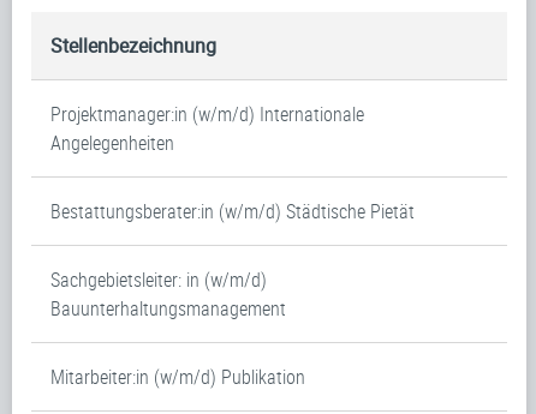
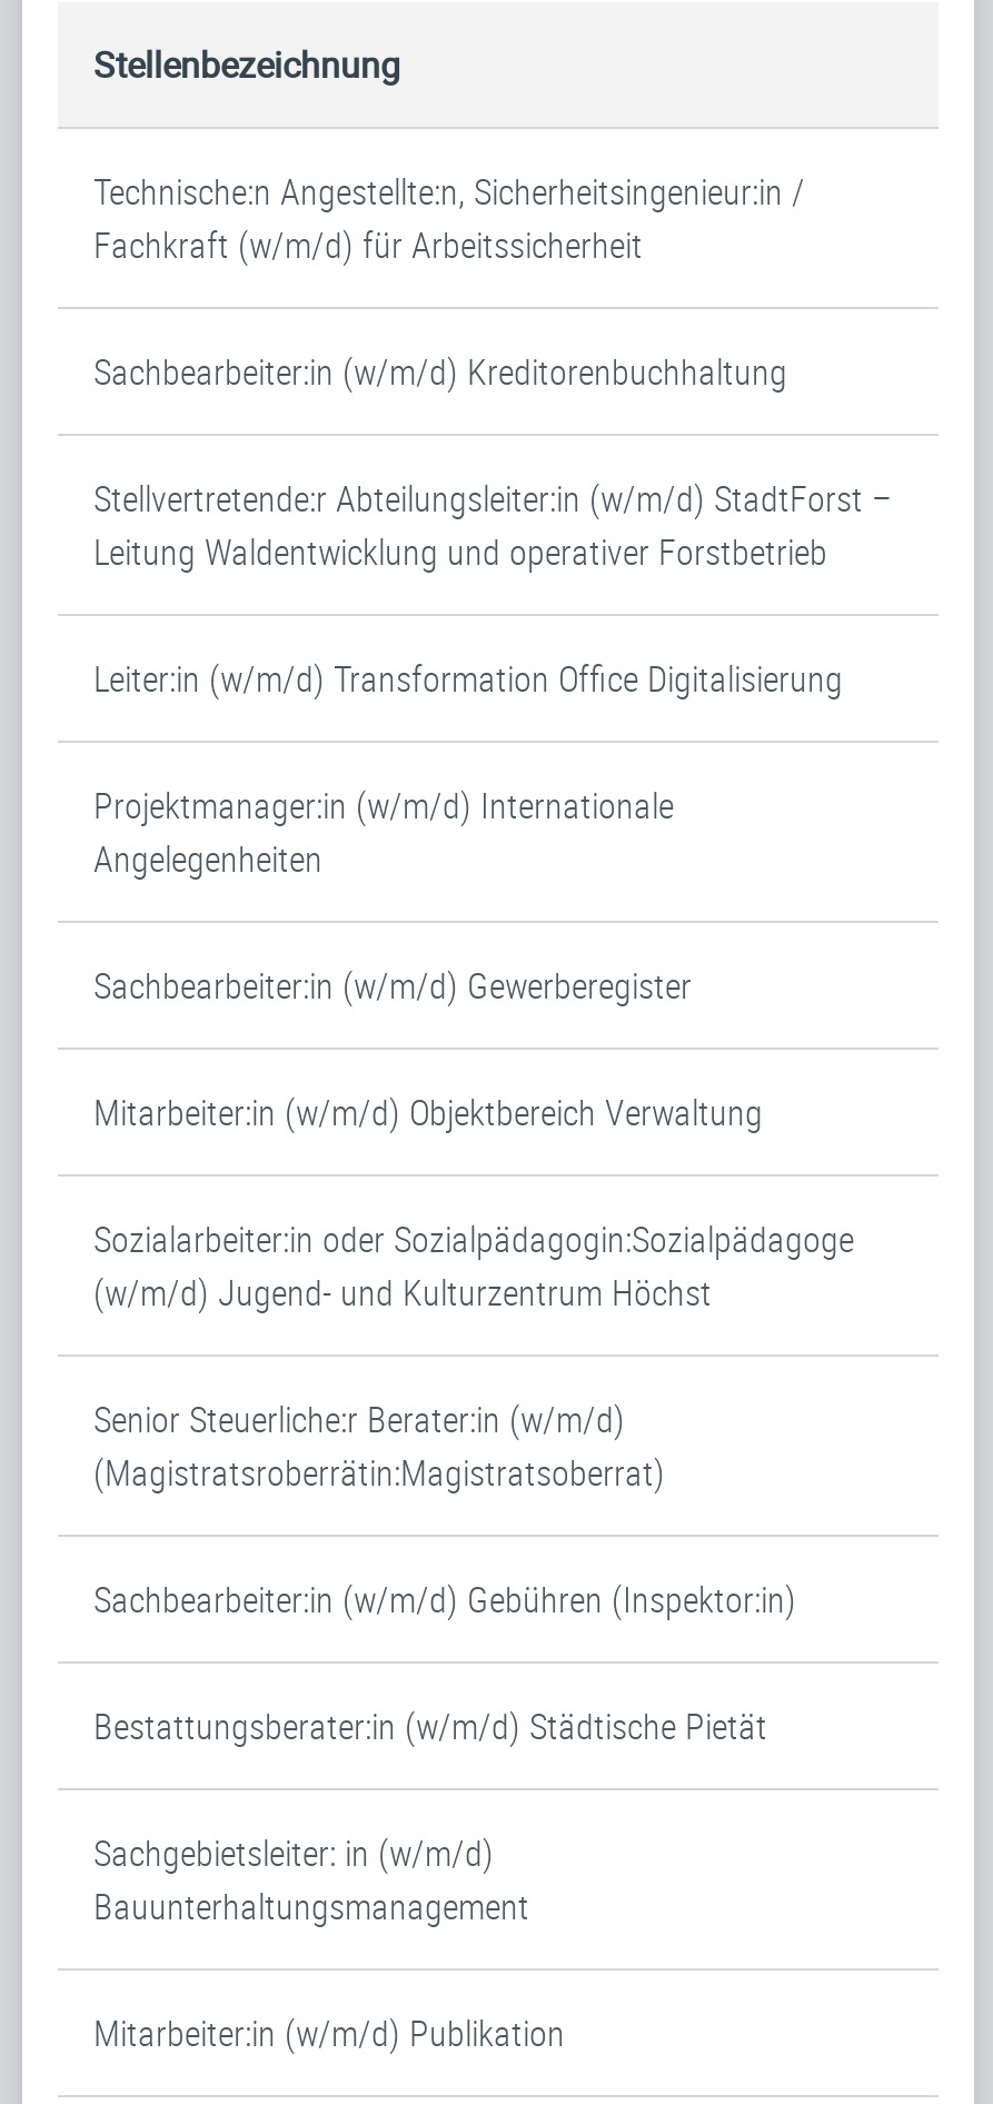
+ Technische:n Angestellte:n, Sicherheitsingenieur:in /
+ Fachkraft (w/m/d) für Arbeitssicherheit
+ Sachbearbeiter:in (w/m/d) Kreditorenbuchhaltung
+ Stellvertretende:r Abteilungsleiter:in (w/m/d) StadtForst –
+ Leitung Waldentwicklung und operativer Forstbetrieb
+ Leiter:in (w/m/d) Transformation Office Digitalisierung

+ Sachbearbeiter:in (w/m/d) Gewerberegister
+ Mitarbeiter:in (w/m/d) Objektbereich Verwaltung
+ Sozialarbeiter:in oder Sozialpädagogin:Sozialpädagoge
+ (w/m/d) Jugend- und Kulturzentrum Höchst
+ Senior Steuerliche:r Berater:in (w/m/d)
+ (Magistratsroberrätin:Magistratsoberrat)
+ Sachbearbeiter:in (w/m/d) Gebühren (Inspektor:in)
